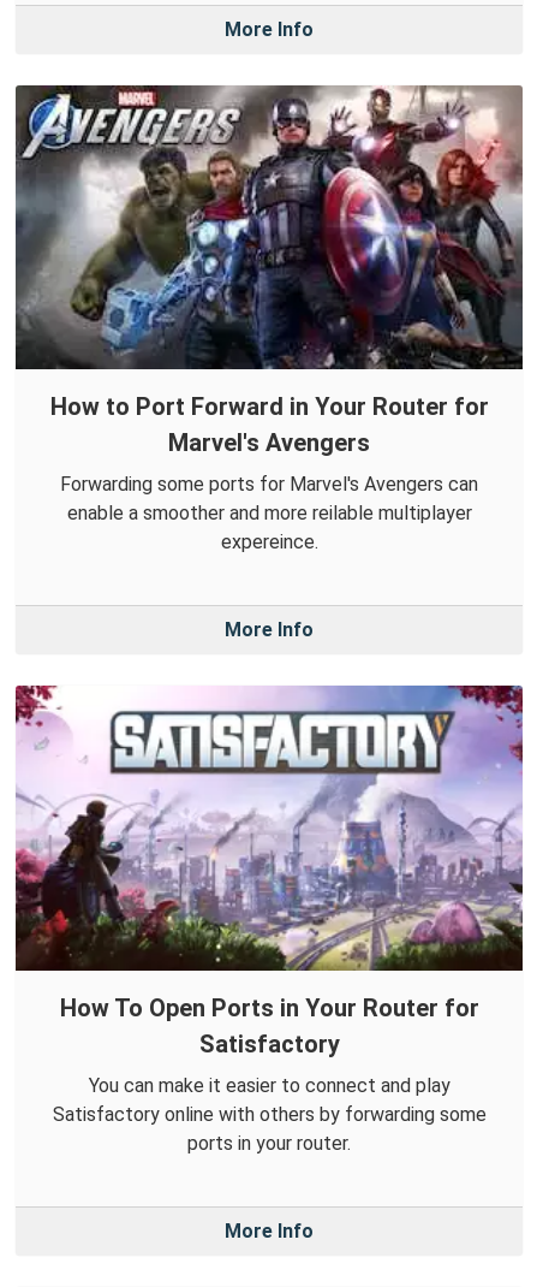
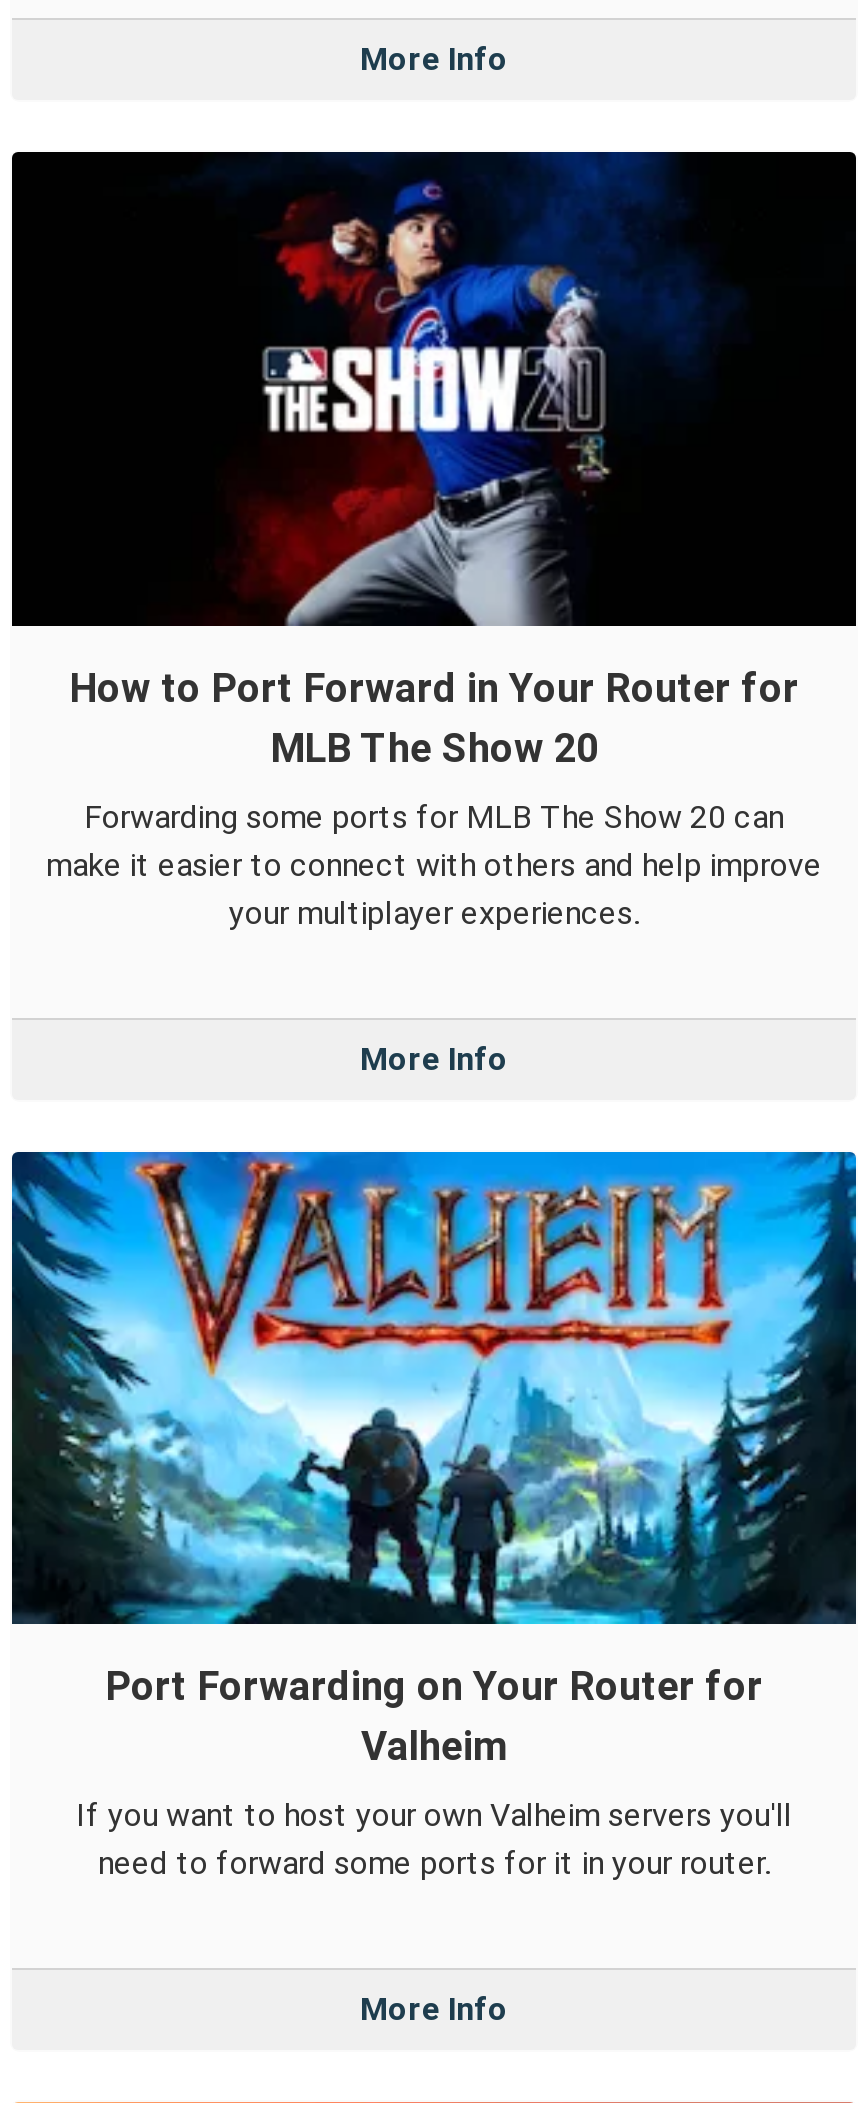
- [image]
+ [image]

- Marvel's Avengers
+ MLB The Show 20

- Forwarding some ports for Marvel's Avengers can
- enable a smoother and more reilable multiplayer
- expereince.
+ Forwarding some ports for MLB The Show 20 can
+ make it easier to connect with others and help improve
+ your multiplayer experiences.

- [image]
- How To Open Ports in Your Router for
- Satisfactory
+ [image]
+ Port Forwarding on Your Router for
+ Valheim

- You can make it easier to connect and play
- Satisfactory online with others by forwarding some
- ports in your router.
+ If you want to host your own Valheim servers you'll
+ need to forward some ports for it in your router.
